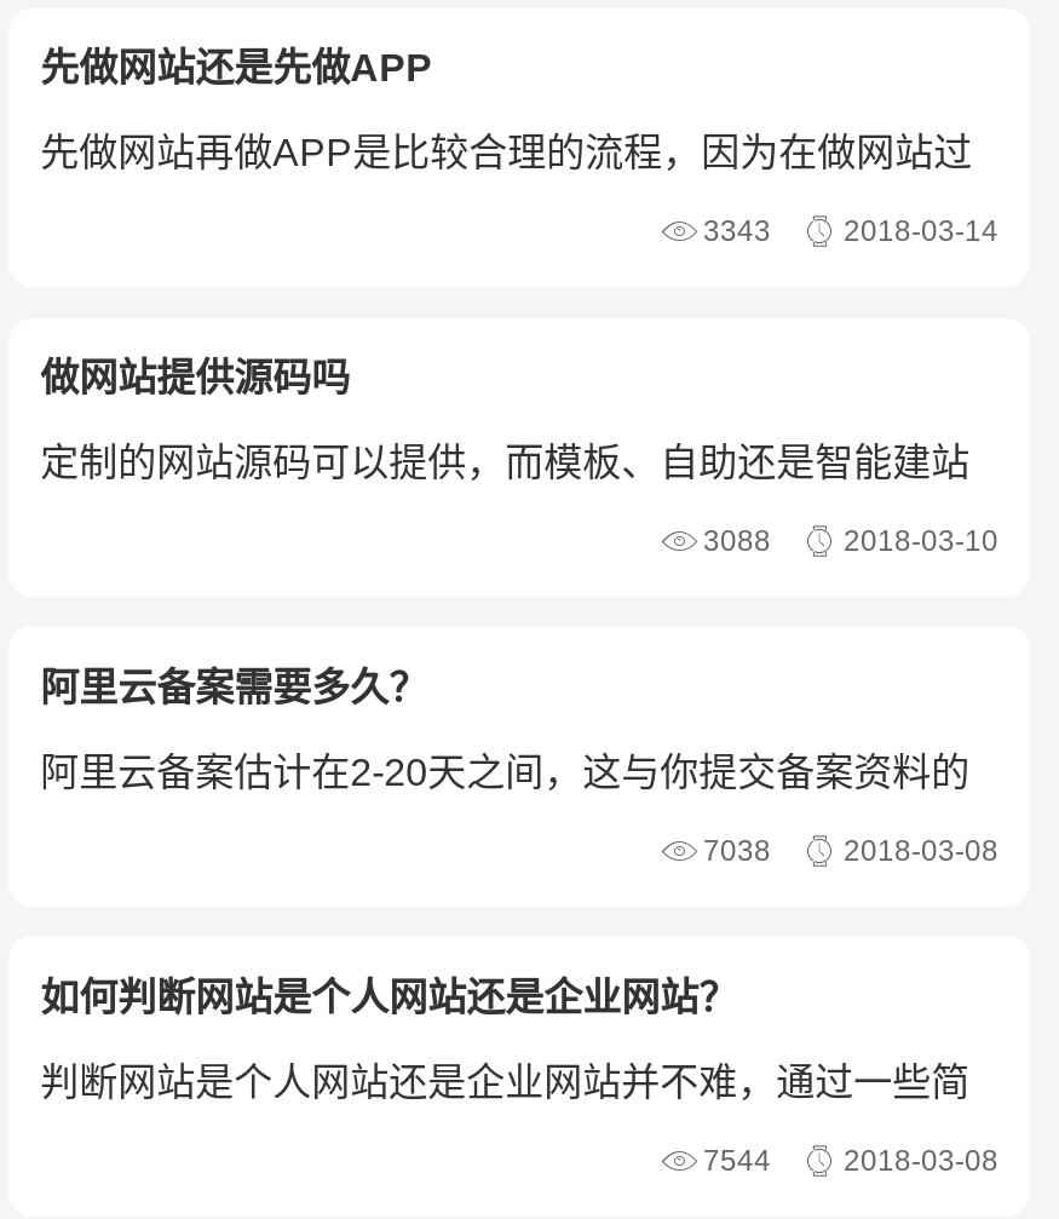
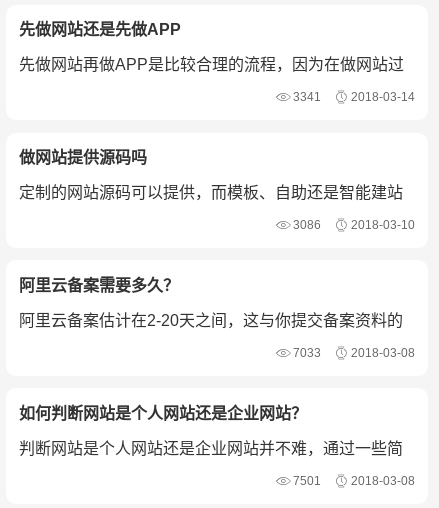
- 3343
+ 3341

- 3088
+ 3086

- 7038
+ 7033

- 7544
+ 7501
